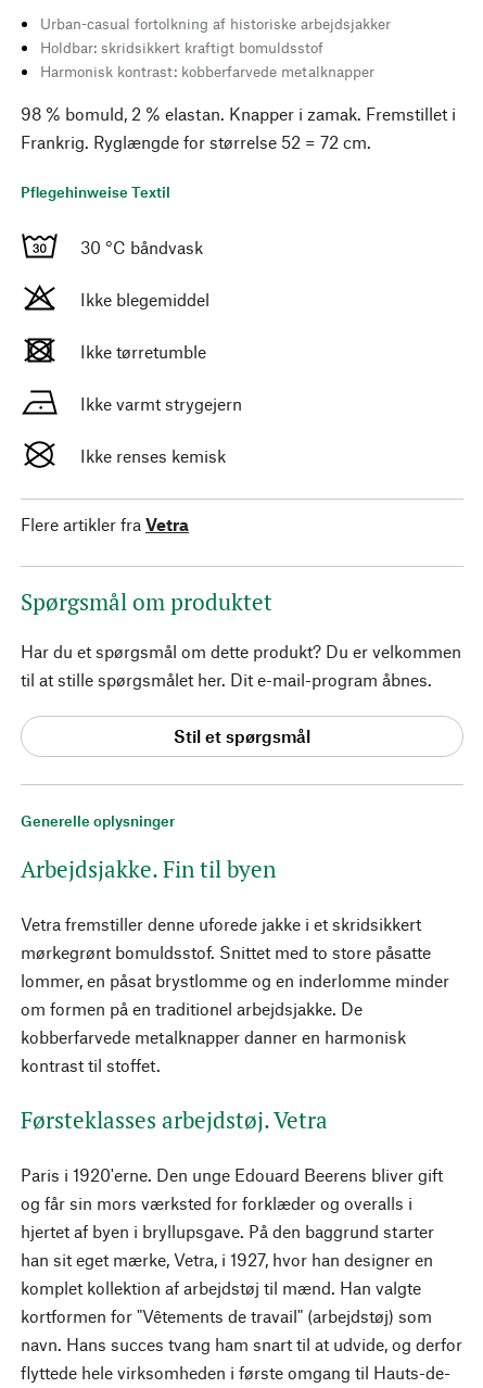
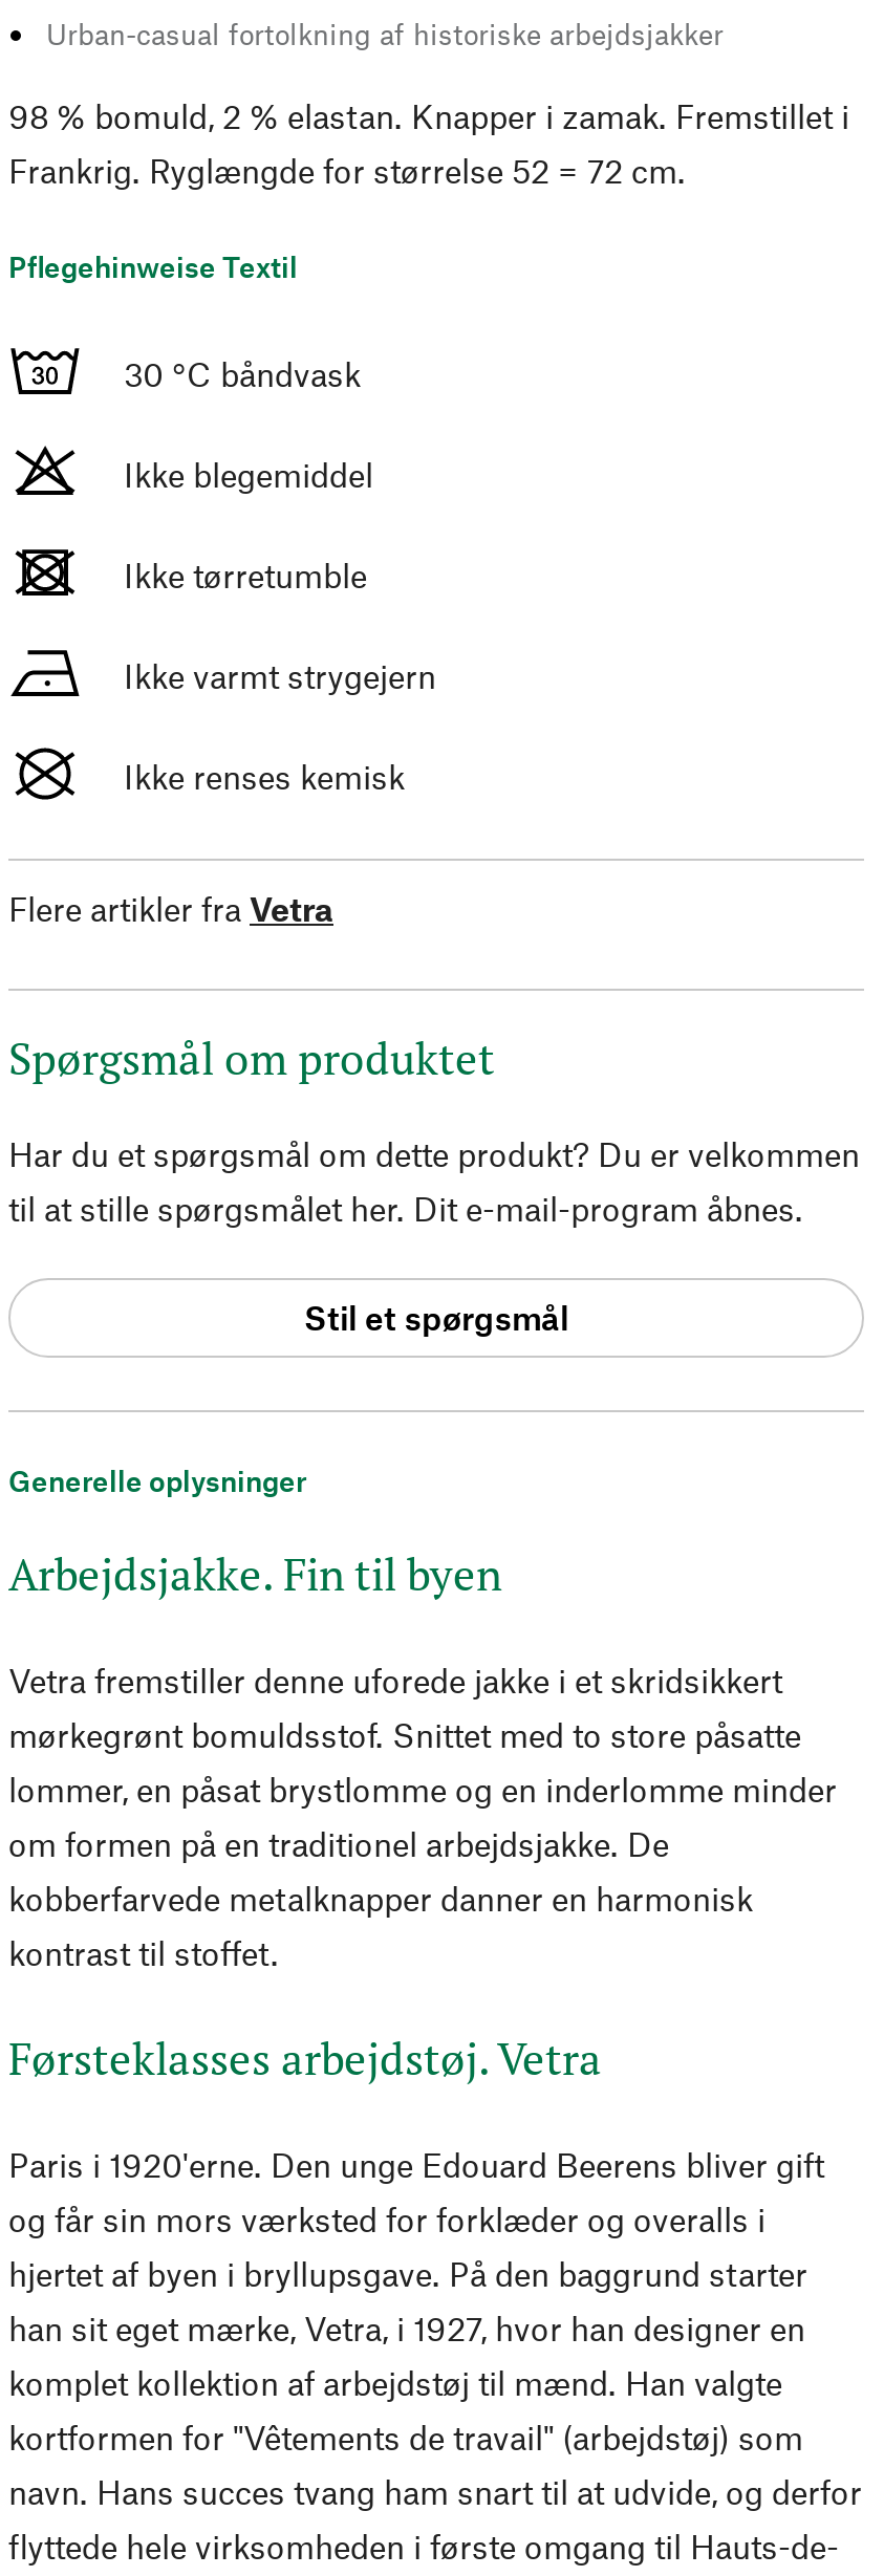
- Holdbar: skridsikkert kraftigt bomuldsstof
- Harmonisk kontrast: kobberfarvede metalknapper
